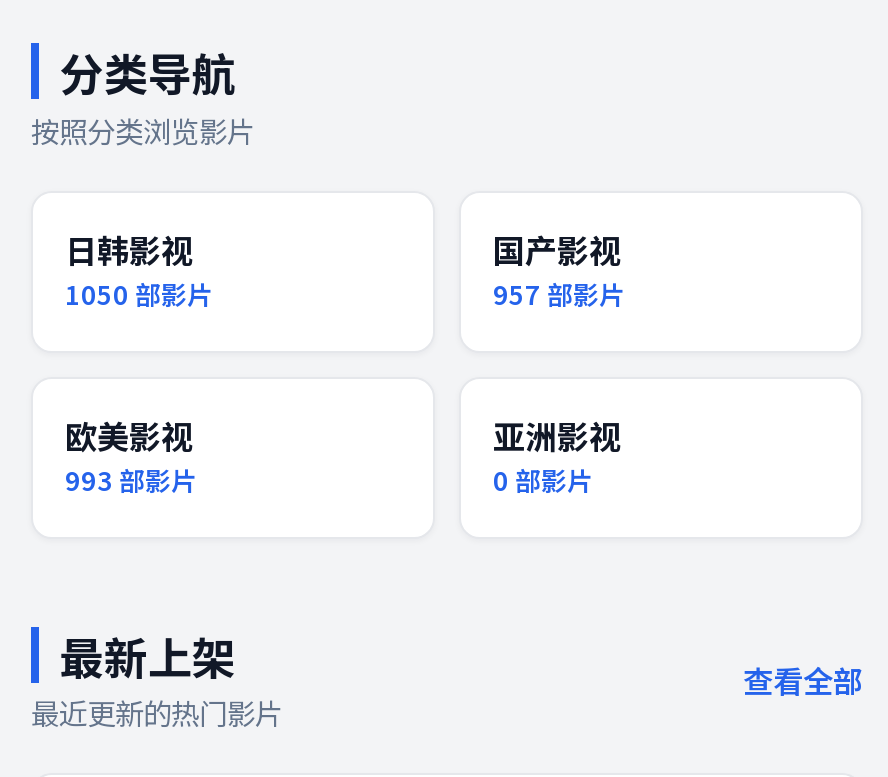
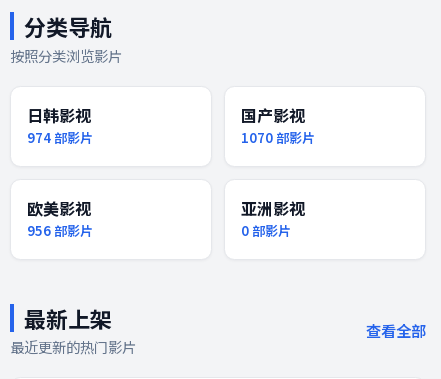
- 1050部影片
+ 974部影片

- 957部影片
+ 1070部影片

- 993部影片
+ 956部影片
